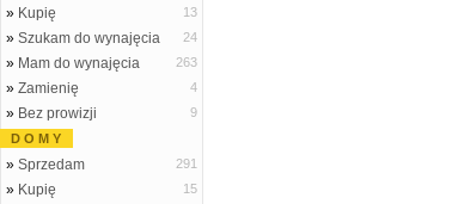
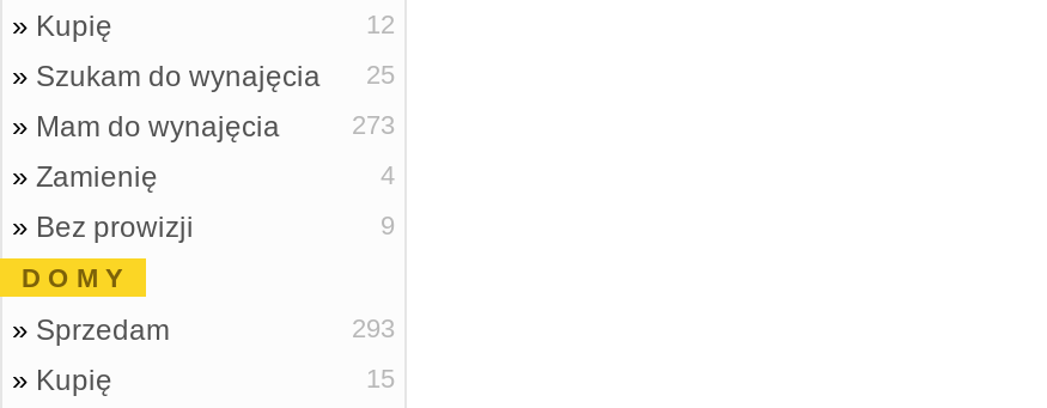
- 13
+ 12

- » Szukam do wynajęcia 24
+ » Szukam do wynajęcia 25

- 263
+ 273

- 291
+ 293
